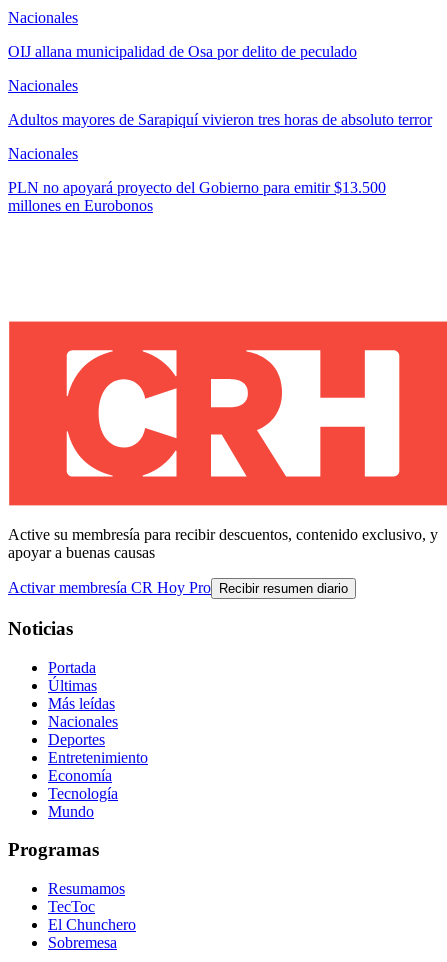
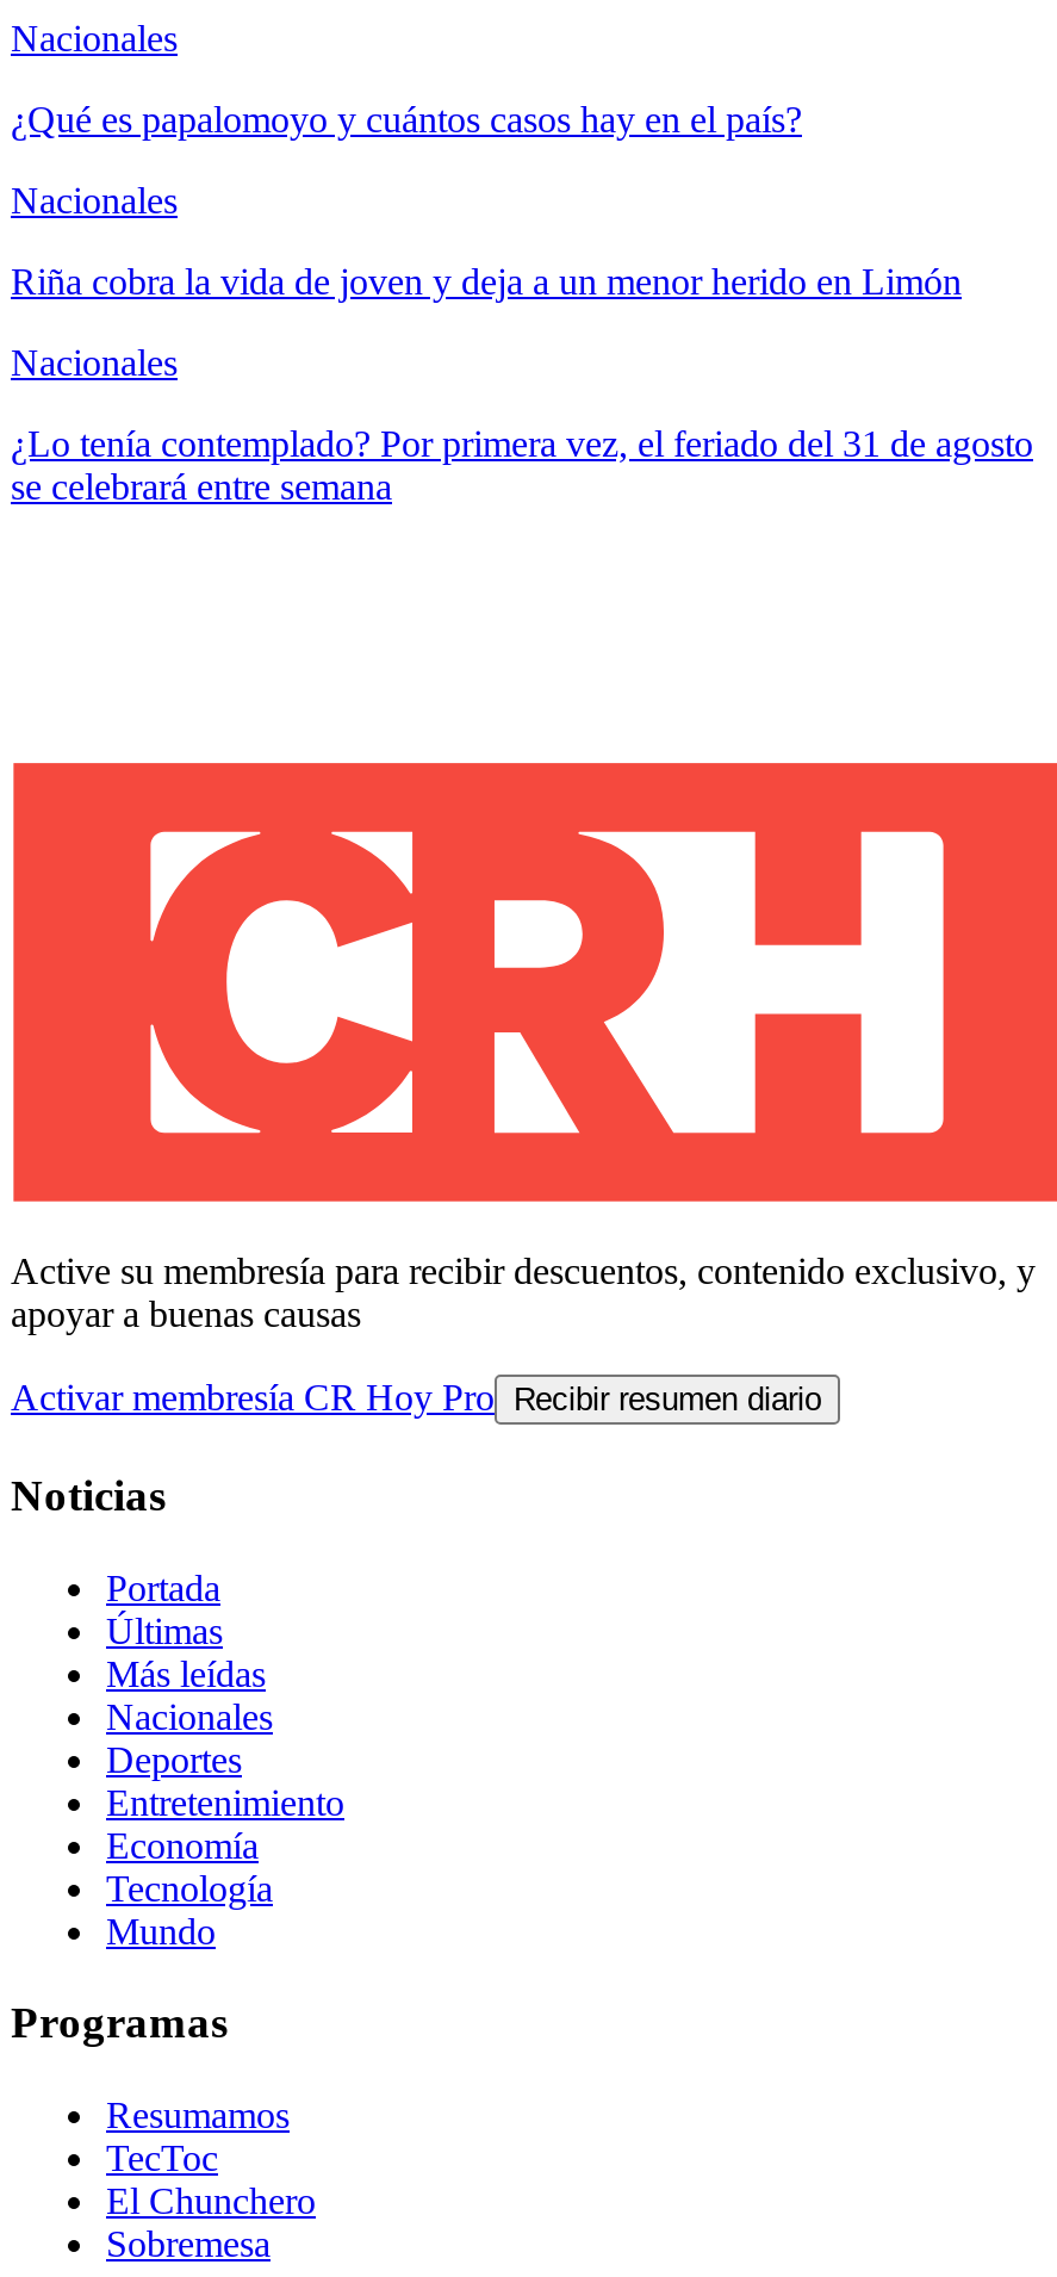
- OIJ allana municipalidad de Osa por delito de peculado
+ ¿Qué es papalomoyo y cuántos casos hay en el país?

- Adultos mayores de Sarapiquí vivieron tres horas de absoluto terror
+ Riña cobra la vida de joven y deja a un menor herido en Limón

- PLN no apoyará proyecto del Gobierno para emitir $13.500
- millones en Eurobonos
+ ¿Lo tenía contemplado? Por primera vez, el feriado del 31 de agosto
+ se celebrará entre semana
